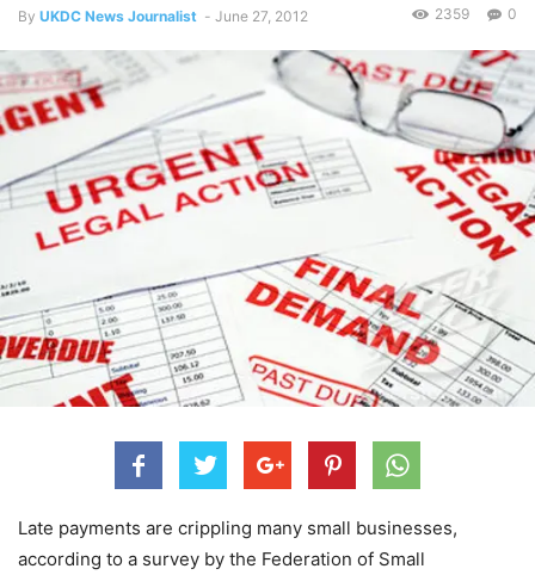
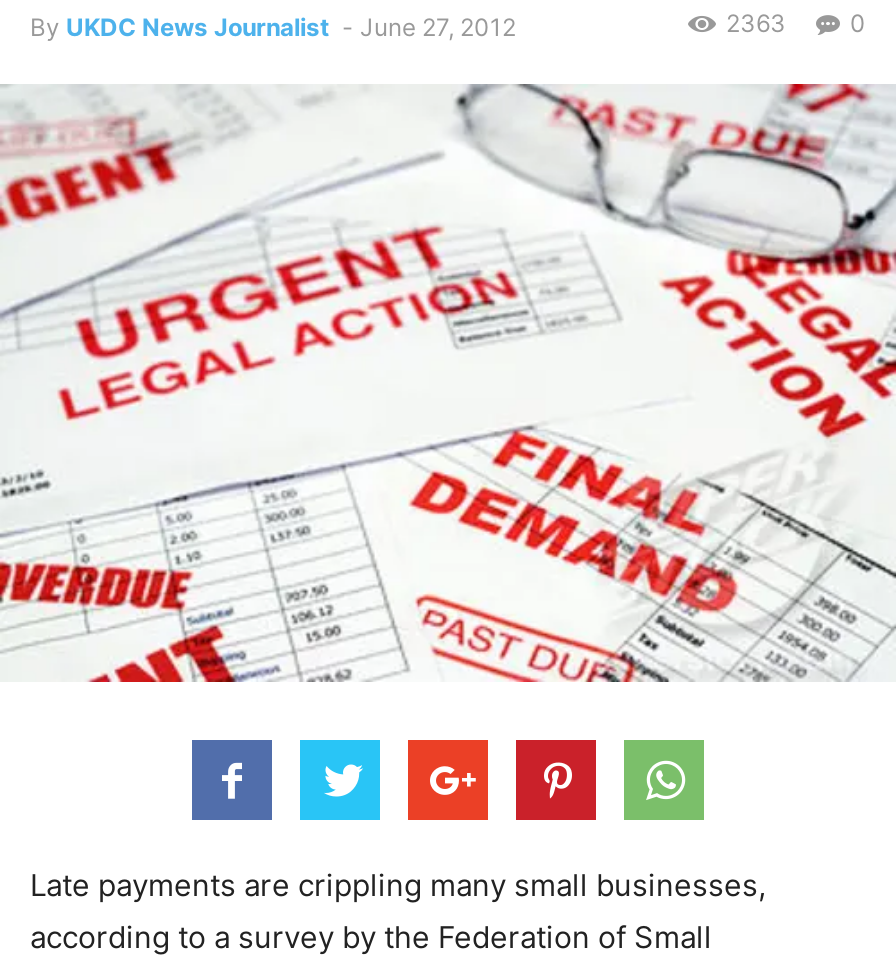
- 2359
+ 2363
